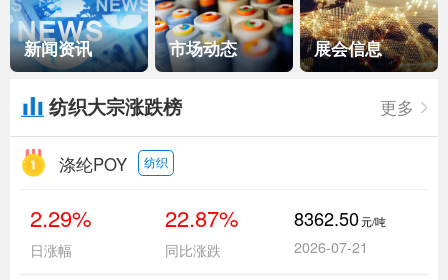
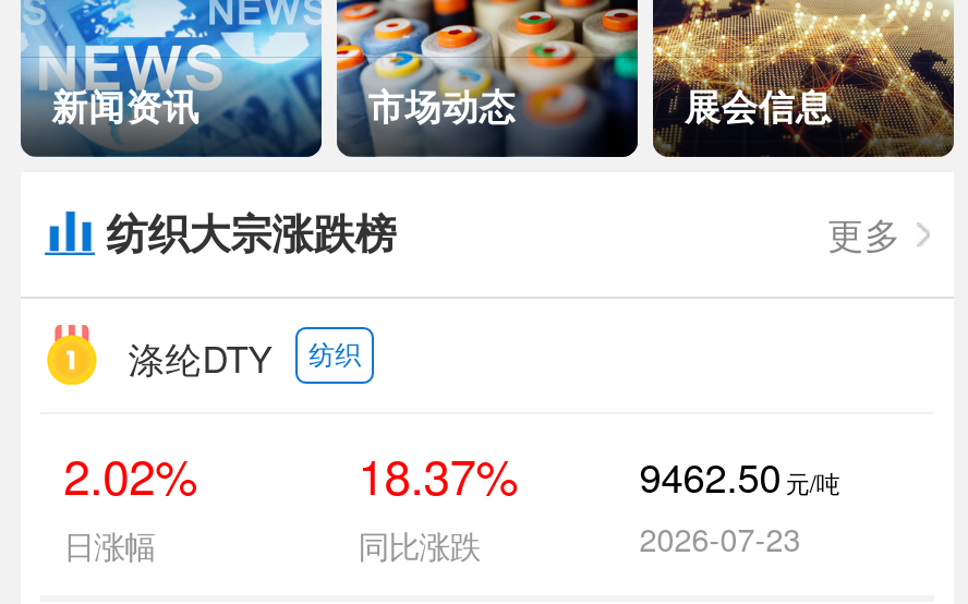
- 涤纶POY
+ 涤纶DTY

- 2.29%
+ 2.02%

- 22.87%
+ 18.37%

- 8362.50 元/吨
- 2026-07-21
+ 9462.50 元/吨
+ 2026-07-23
